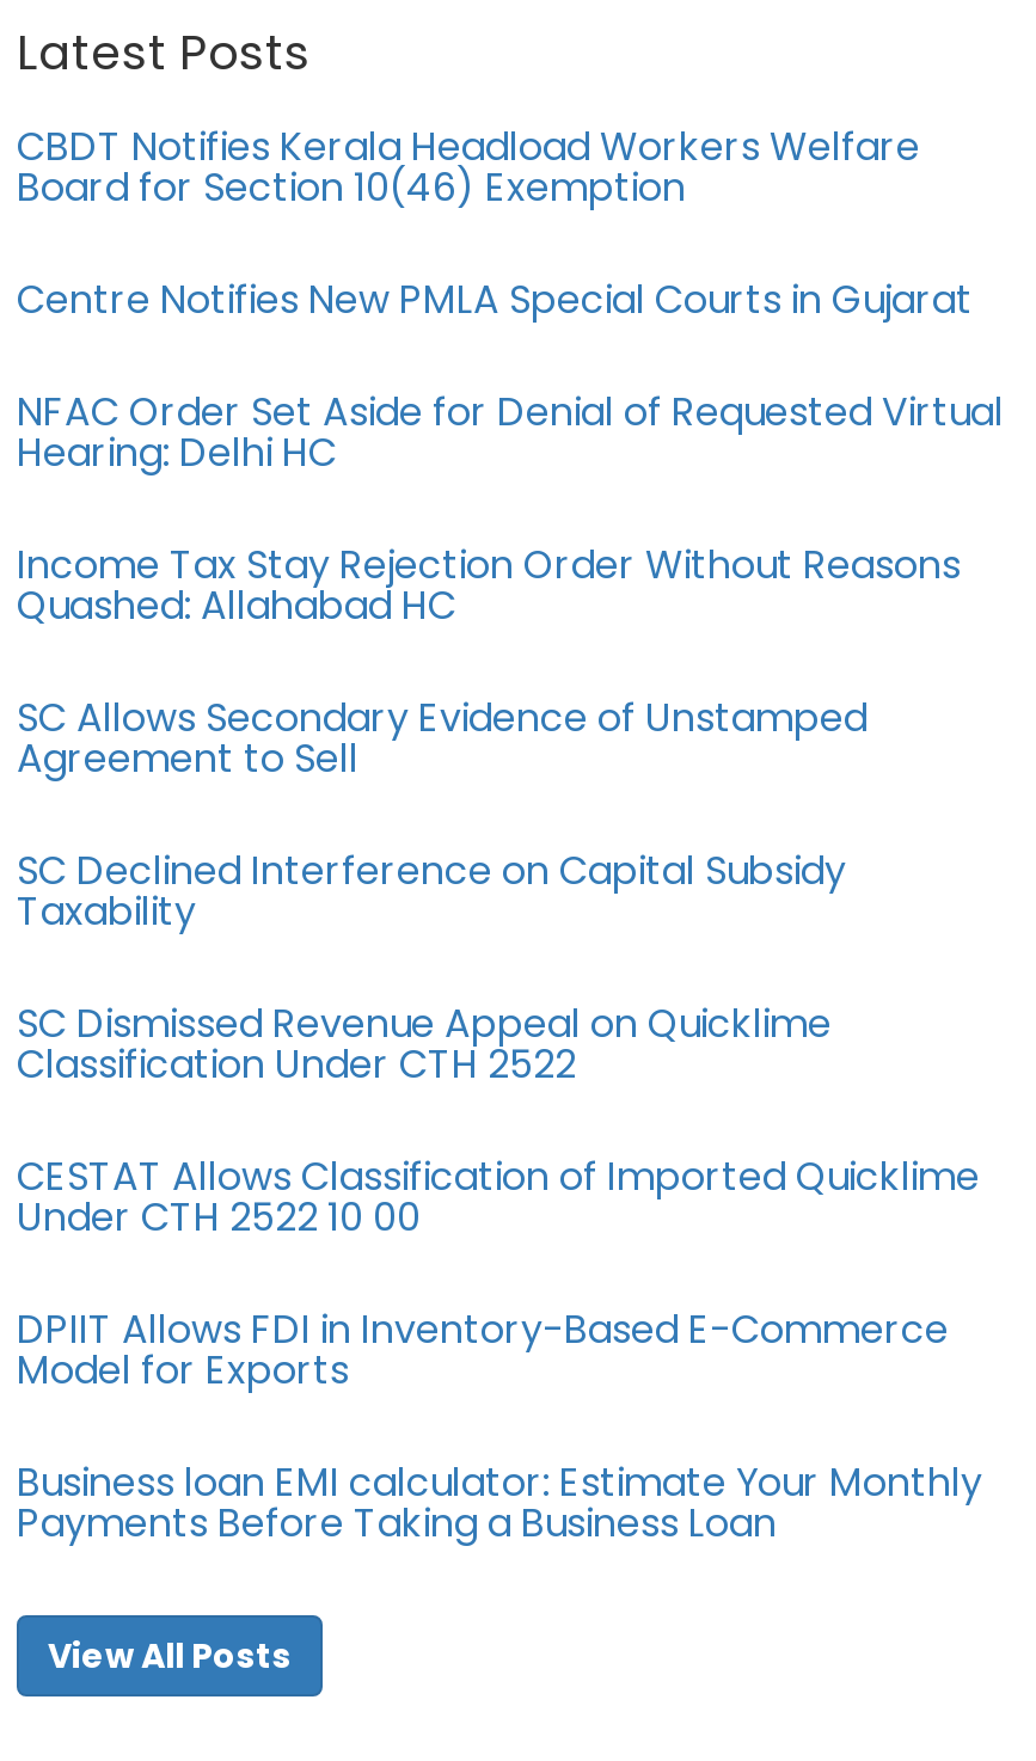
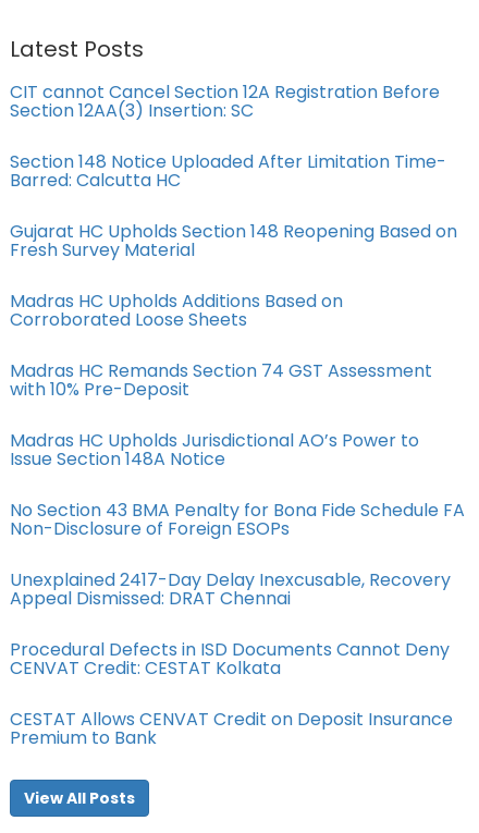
- CBDT Notifies Kerala Headload Workers Welfare
- Board for Section 10(46) Exemption
+ CIT cannot Cancel Section 12A Registration Before
+ Section 12AA(3) Insertion: SC

- Centre Notifies New PMLA Special Courts in Gujarat
+ Section 148 Notice Uploaded After Limitation Time-
+ Barred: Calcutta HC

- NFAC Order Set Aside for Denial of Requested Virtual
- Hearing: Delhi HC
+ Gujarat HC Upholds Section 148 Reopening Based on
+ Fresh Survey Material

- Income Tax Stay Rejection Order Without Reasons
- Quashed: Allahabad HC
+ Madras HC Upholds Additions Based on
+ Corroborated Loose Sheets

- SC Allows Secondary Evidence of Unstamped
- Agreement to Sell
+ Madras HC Remands Section 74 GST Assessment
+ with 10% Pre-Deposit

- SC Declined Interference on Capital Subsidy
- Taxability
+ Madras HC Upholds Jurisdictional AO’s Power to
+ Issue Section 148A Notice

- SC Dismissed Revenue Appeal on Quicklime
- Classification Under CTH 2522
+ No Section 43 BMA Penalty for Bona Fide Schedule FA
+ Non-Disclosure of Foreign ESOPs

- CESTAT Allows Classification of Imported Quicklime
- Under CTH 2522 10 00
+ Unexplained 2417-Day Delay Inexcusable, Recovery
+ Appeal Dismissed: DRAT Chennai

- DPIIT Allows FDI in Inventory-Based E-Commerce
- Model for Exports
+ Procedural Defects in ISD Documents Cannot Deny
+ CENVAT Credit: CESTAT Kolkata

- Business loan EMI calculator: Estimate Your Monthly
- Payments Before Taking a Business Loan
+ CESTAT Allows CENVAT Credit on Deposit Insurance
+ Premium to Bank
